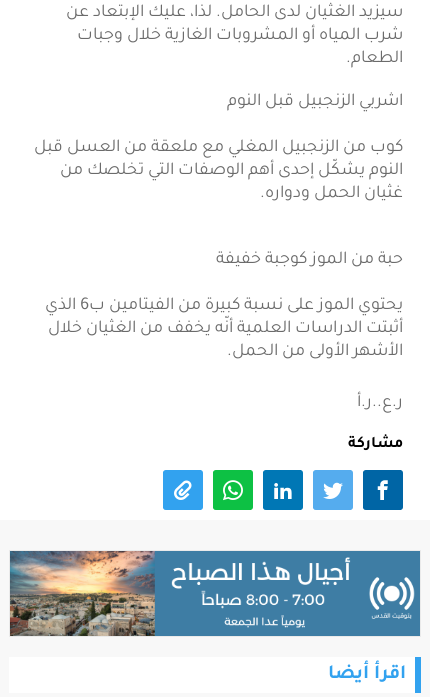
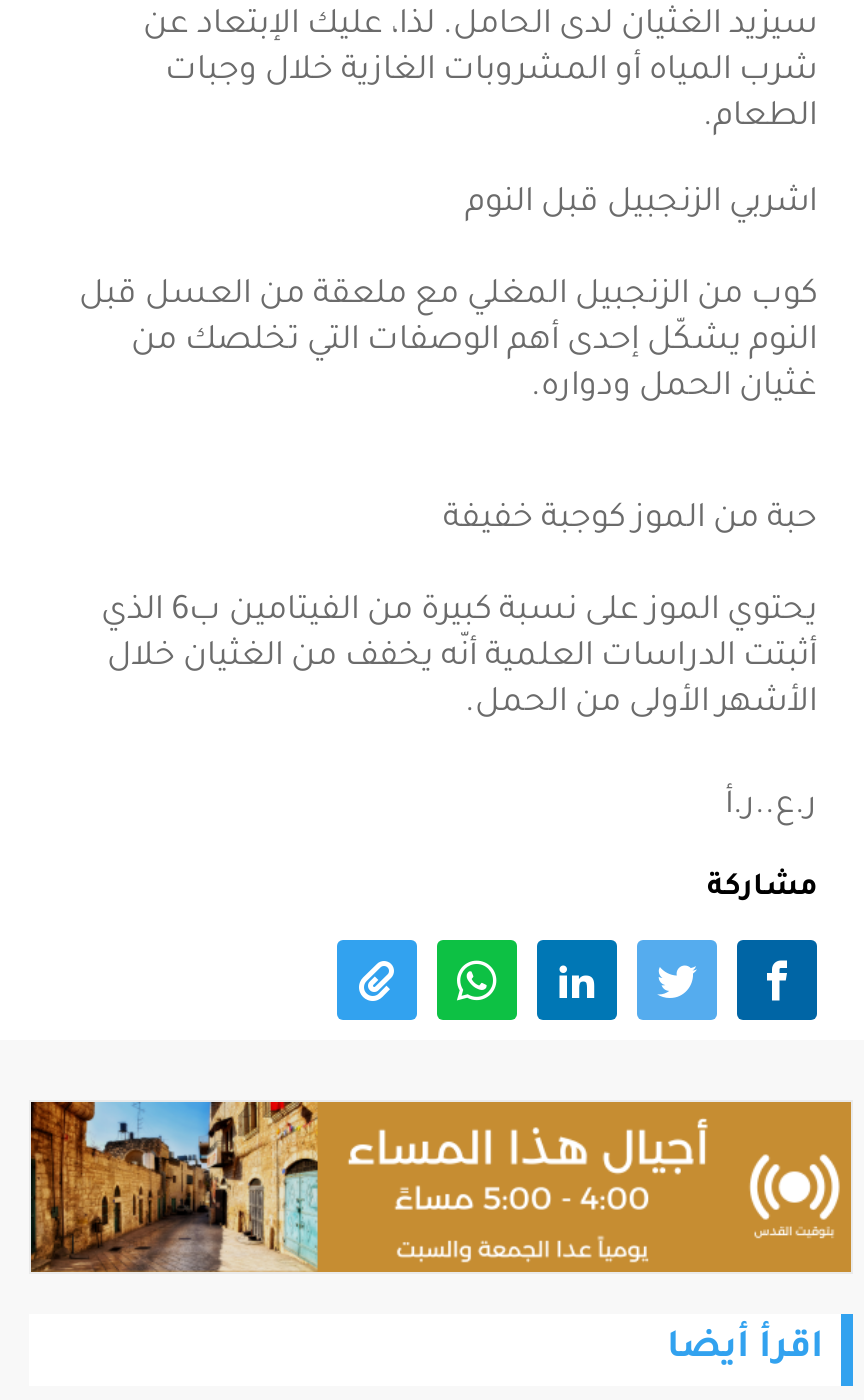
- [image]
+ [image]
